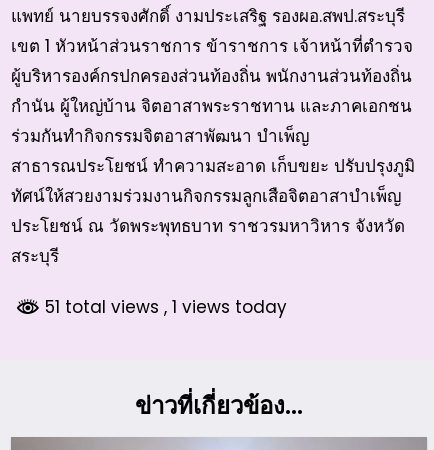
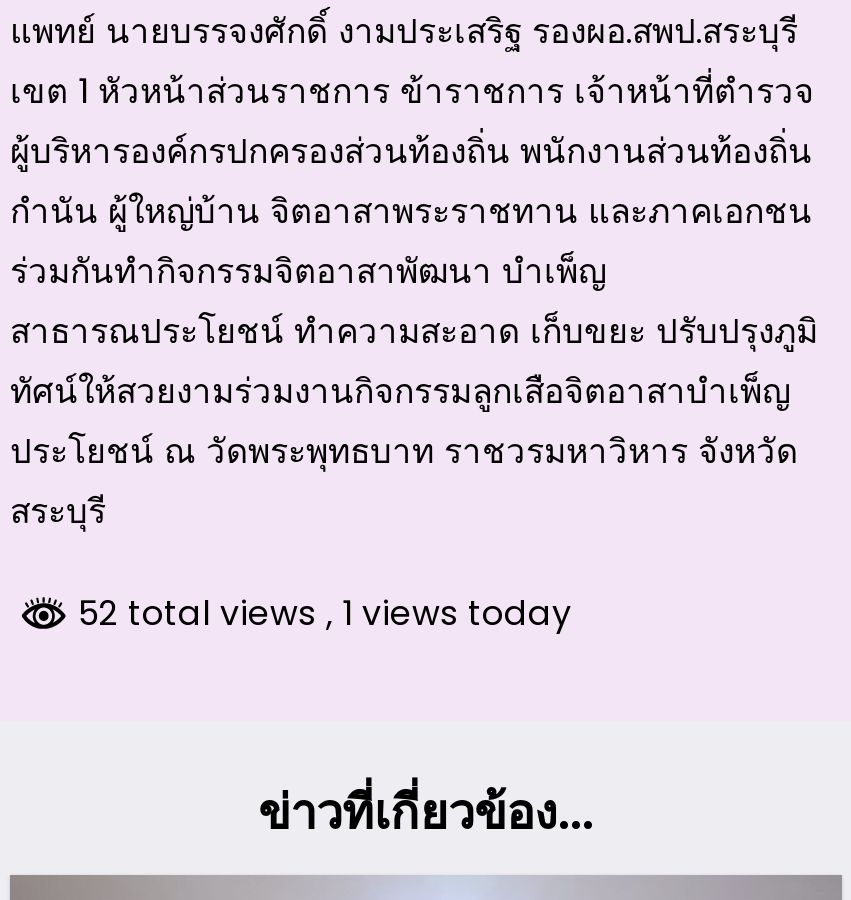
- 51 total views, 1 views today
+ 52 total views, 1 views today
